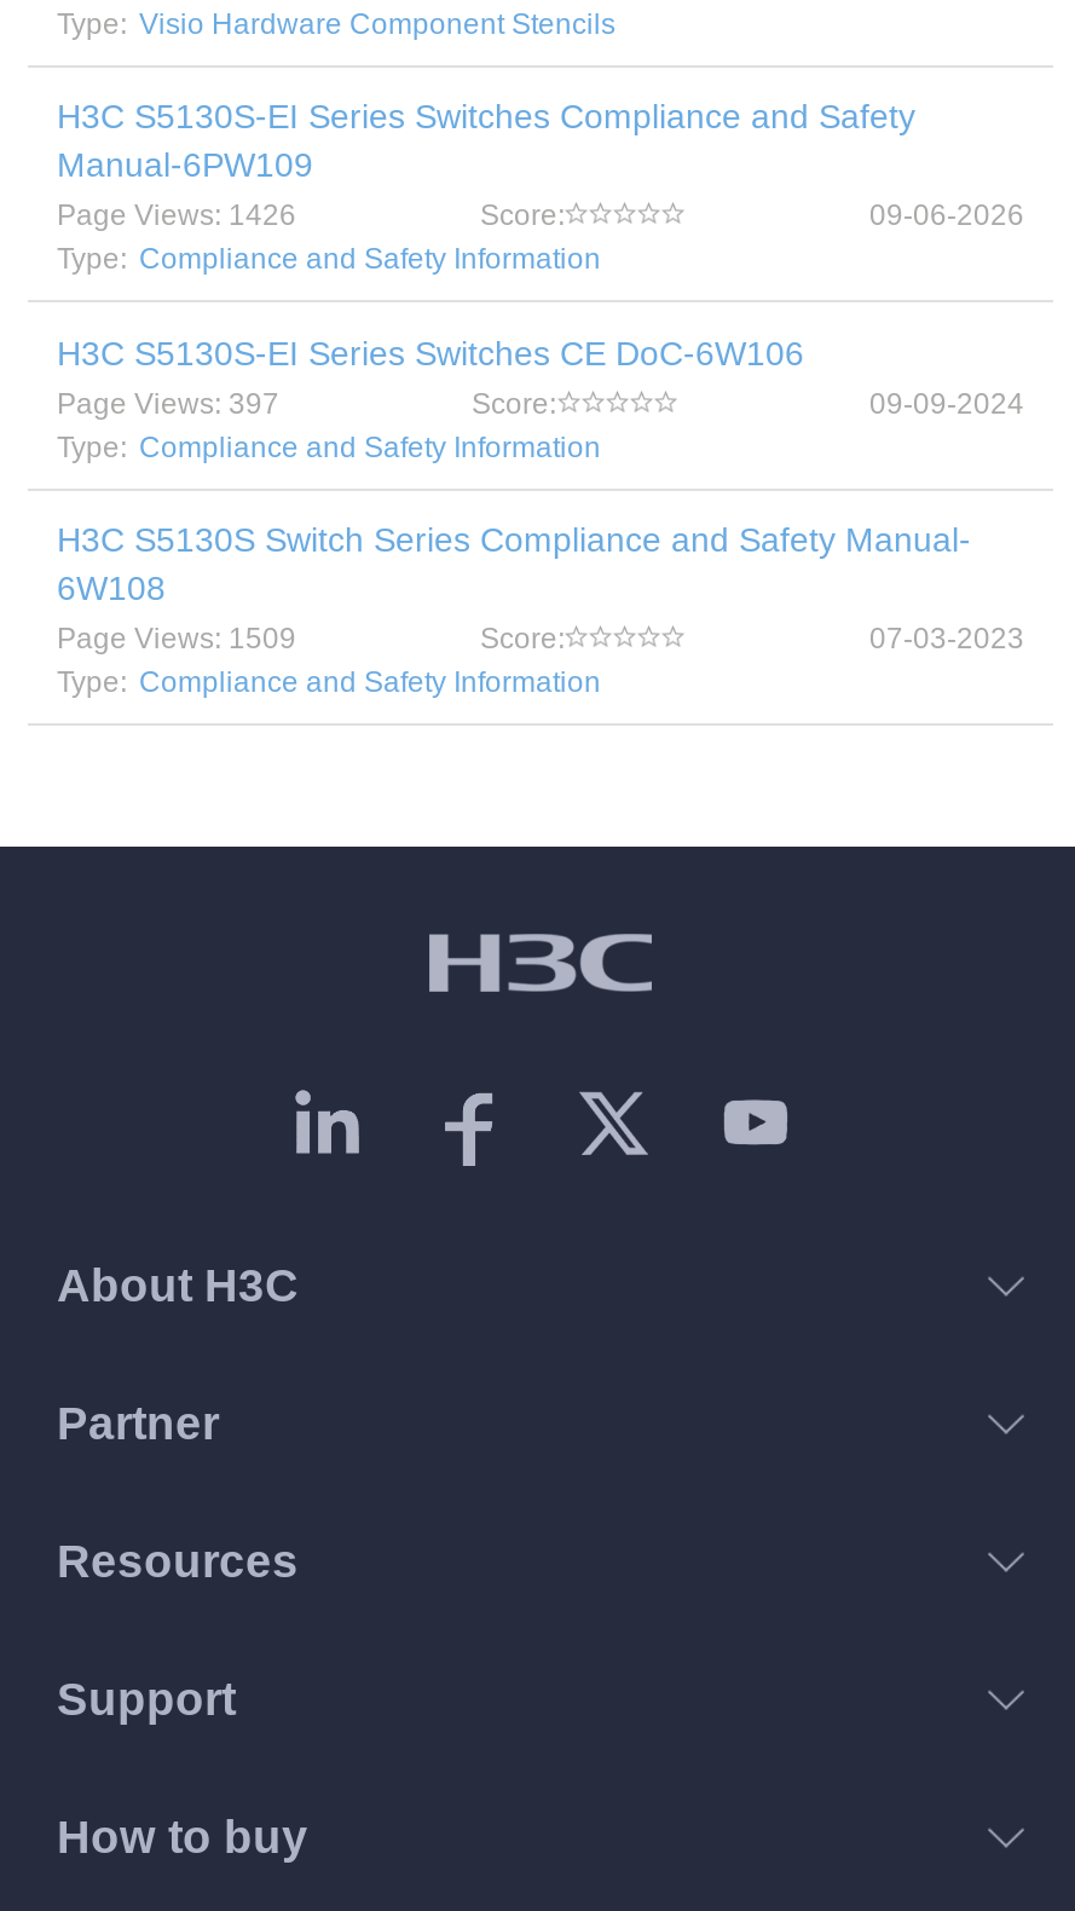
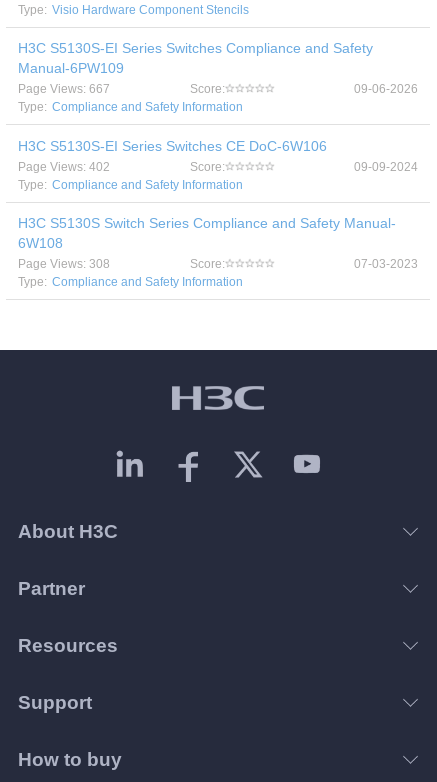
- Page Views: 1426
+ Page Views: 667

- Page Views: 397
+ Page Views: 402

- Page Views: 1509
+ Page Views: 308
